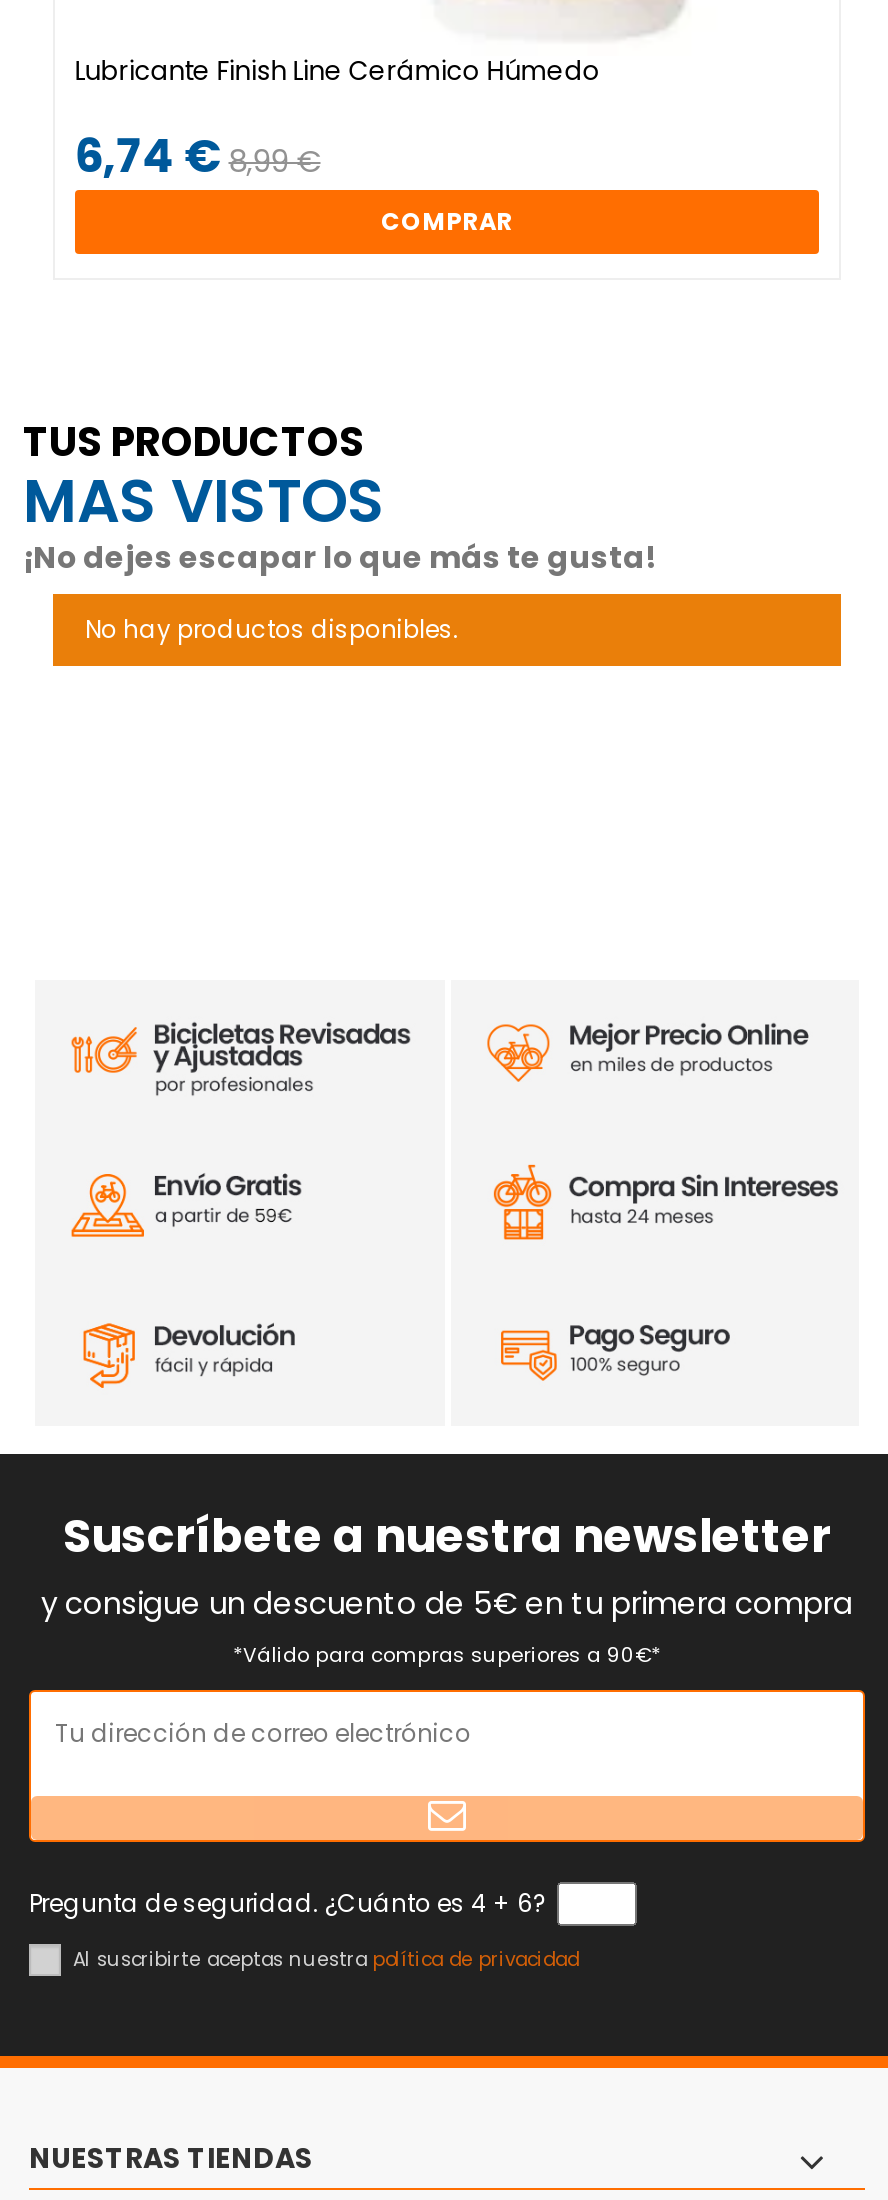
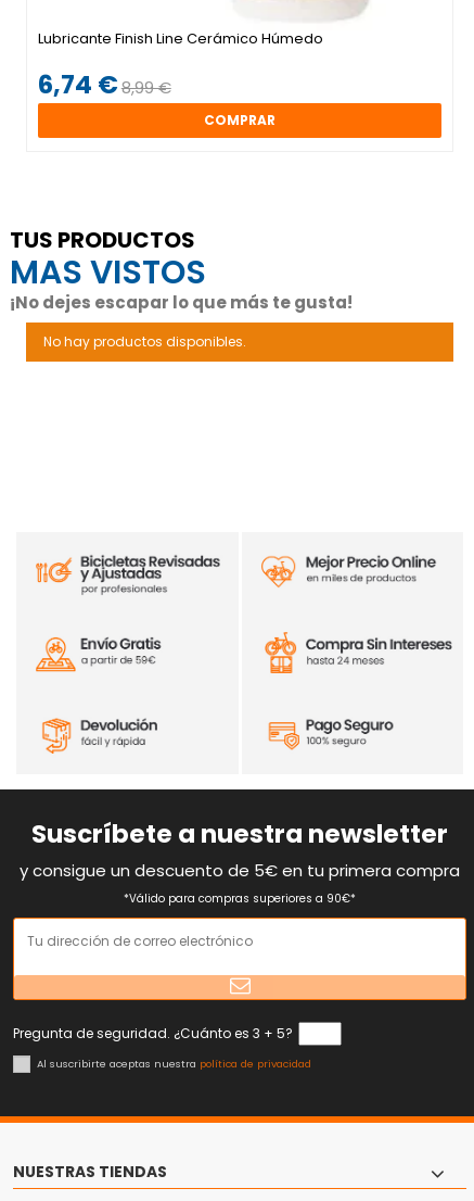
- Pregunta de seguridad. ¿Cuánto es 4 + 6?
+ Pregunta de seguridad. ¿Cuánto es 3 + 5?
